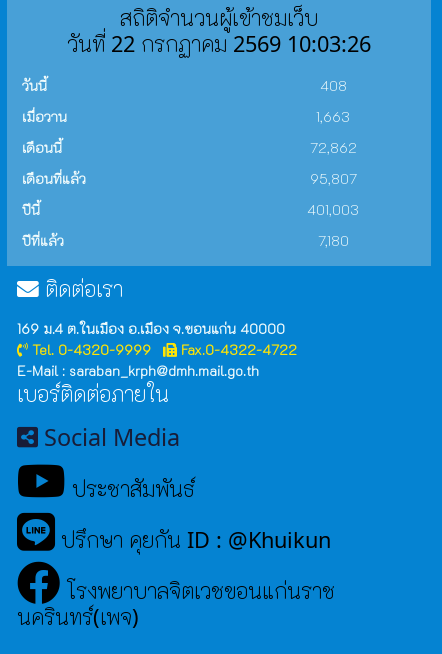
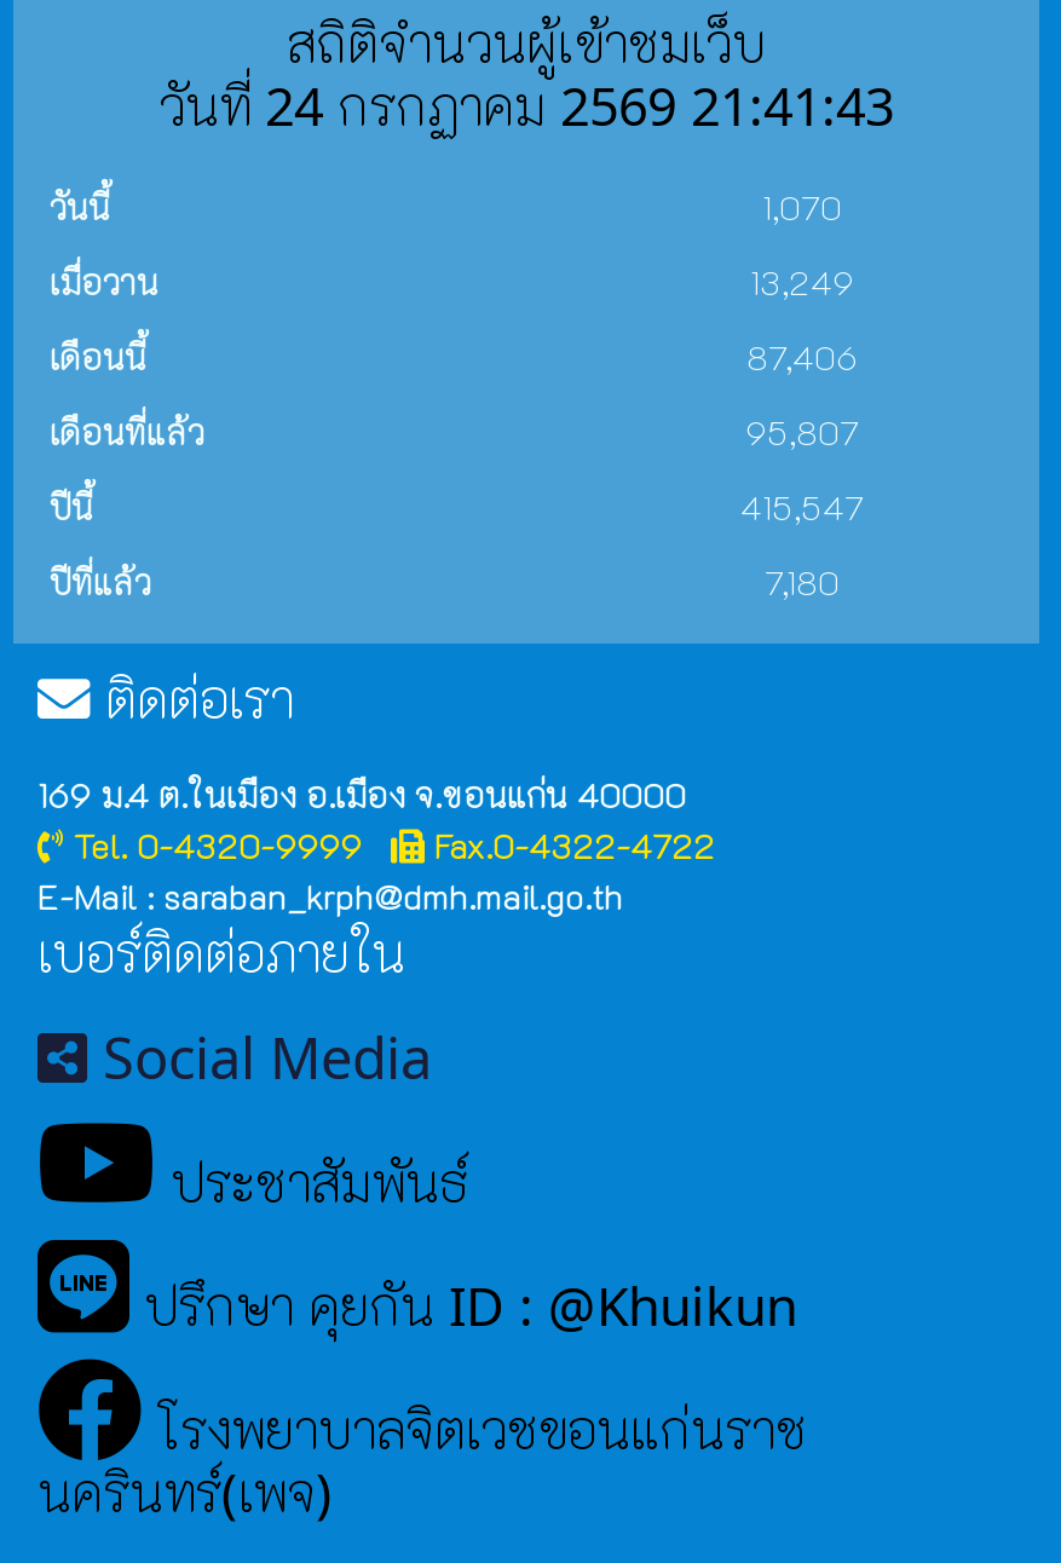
- วันที่ 22 กรกฏาคม 2569 10:03:26
+ วันที่ 24 กรกฏาคม 2569 21:41:43

- 408
+ 1,070

- 1,663
+ 13,249

- 72,862
+ 87,406

- 401,003
+ 415,547
